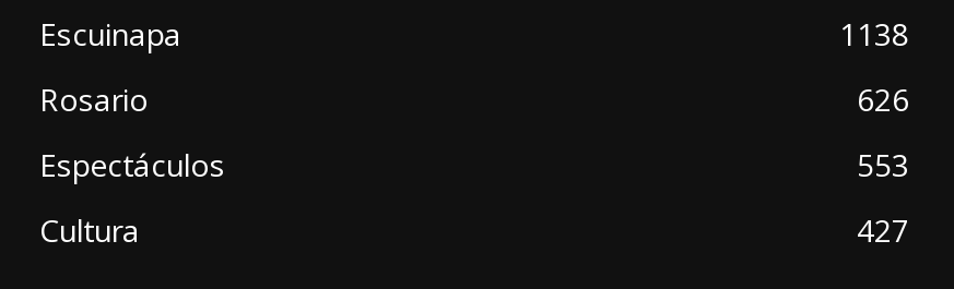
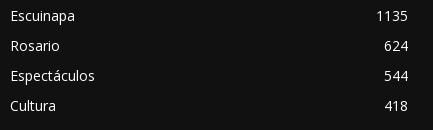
- 1138
+ 1135

- 626
+ 624

- 553
+ 544

- 427
+ 418
